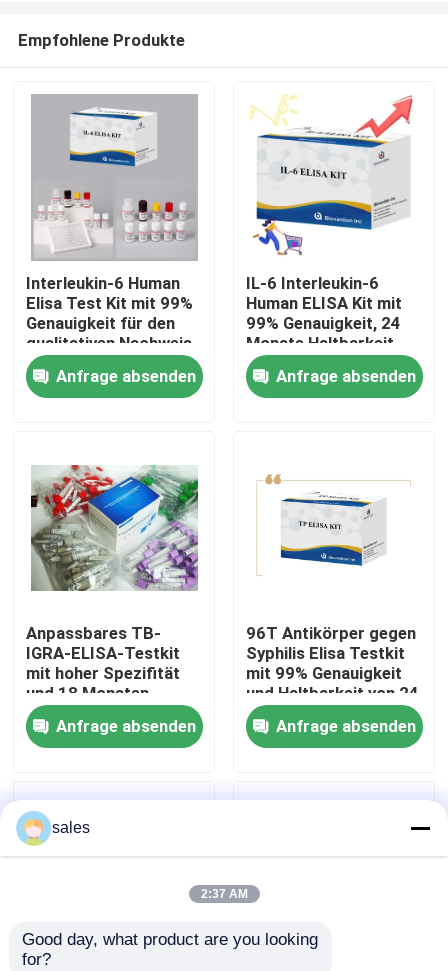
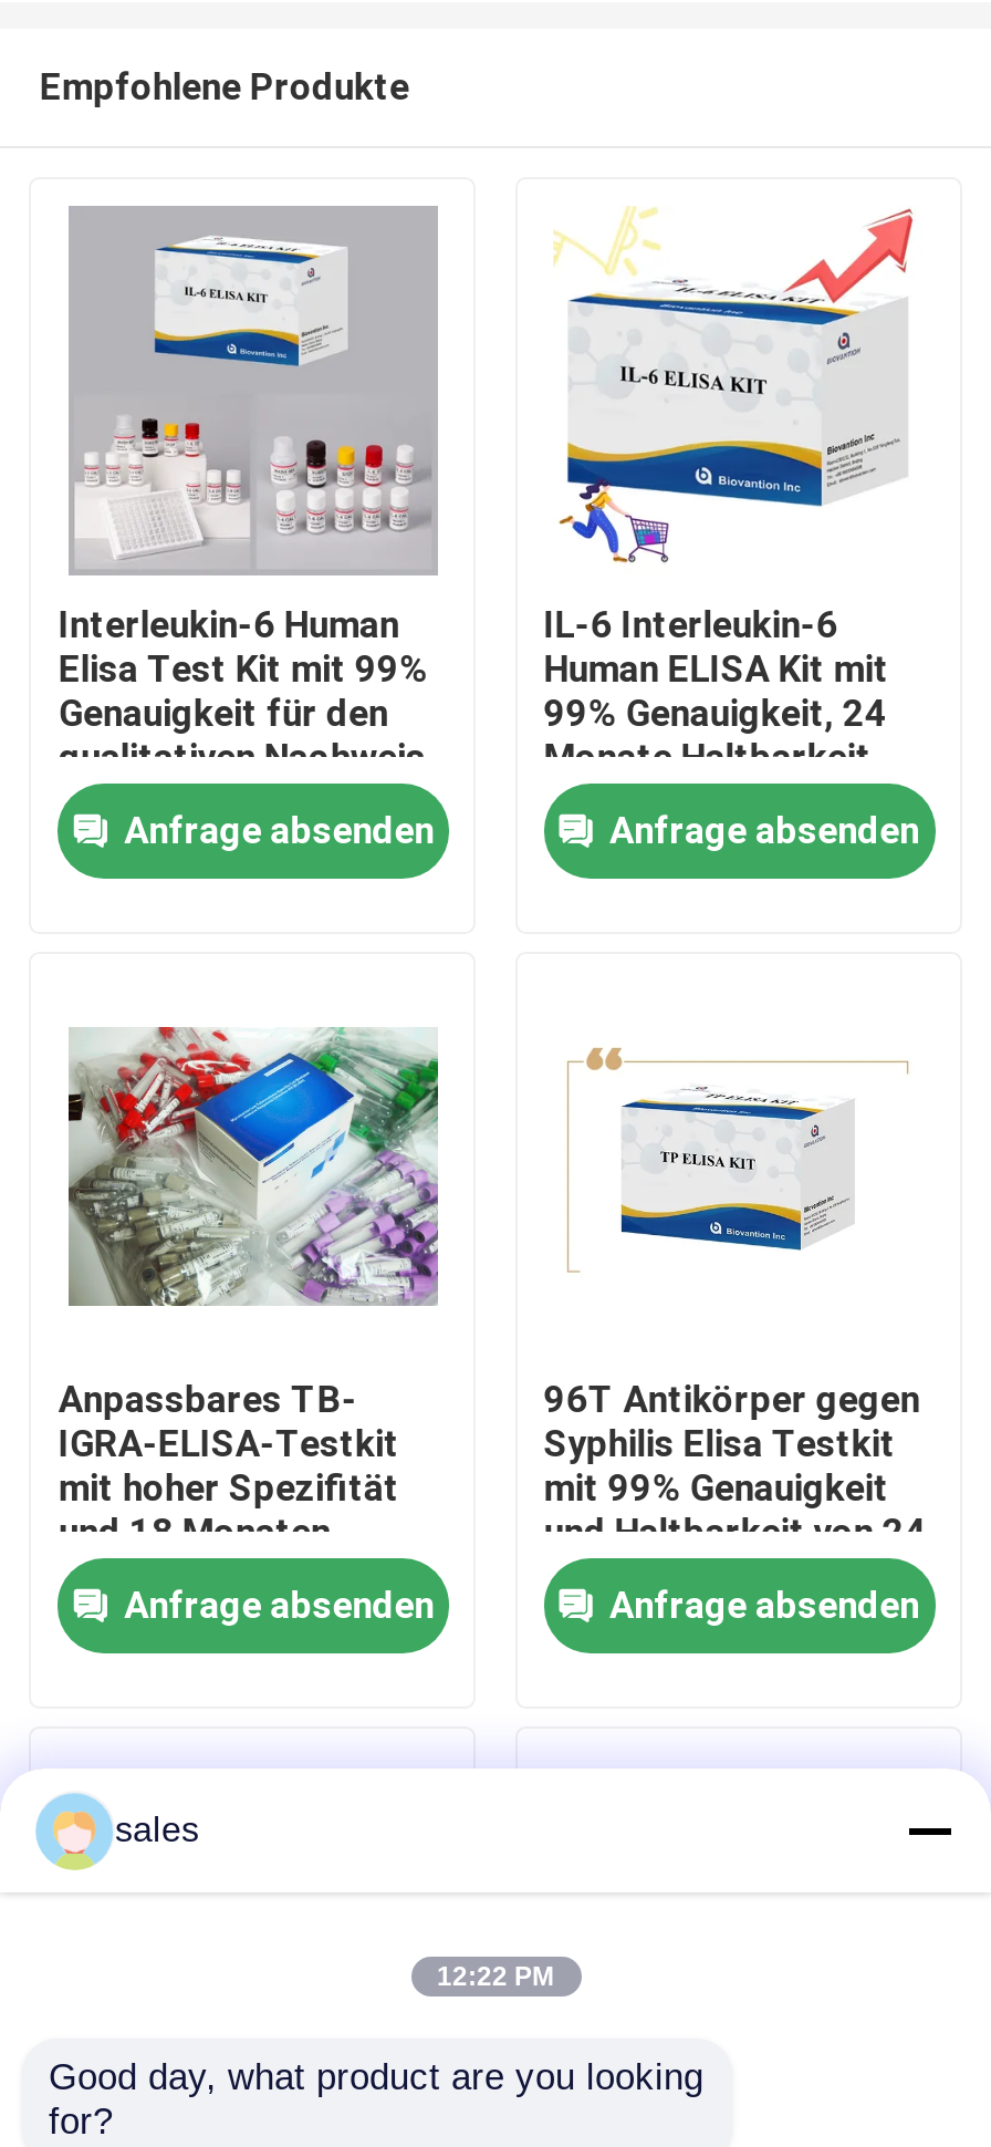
- 2:37 AM
+ 12:22 PM
